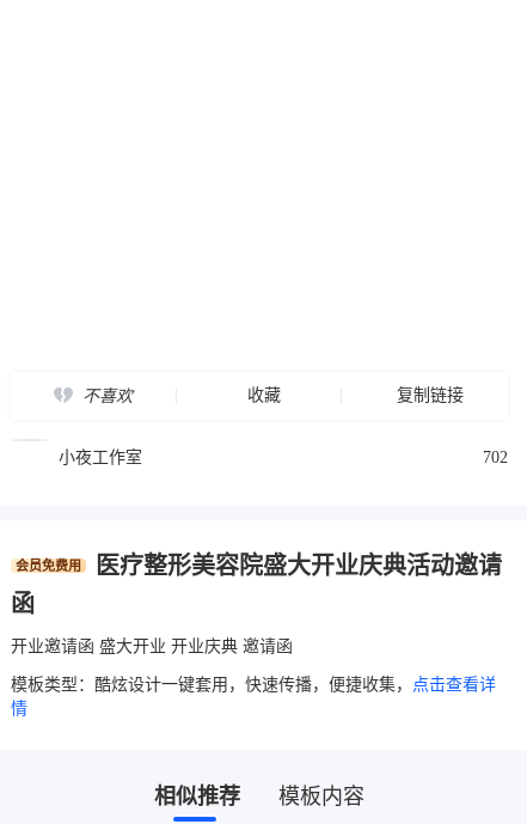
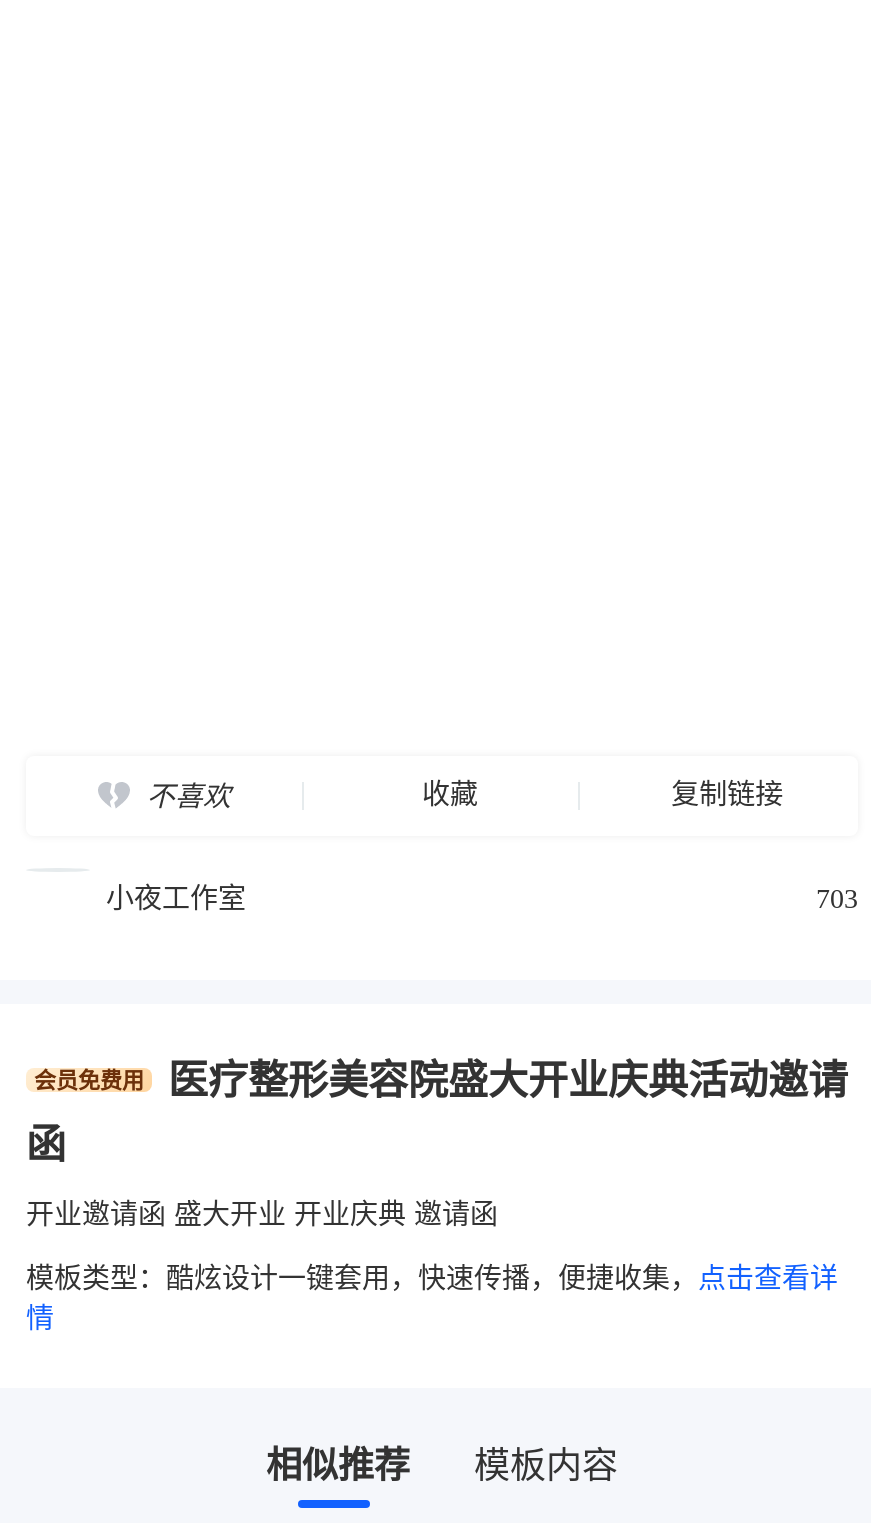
- 702
+ 703
